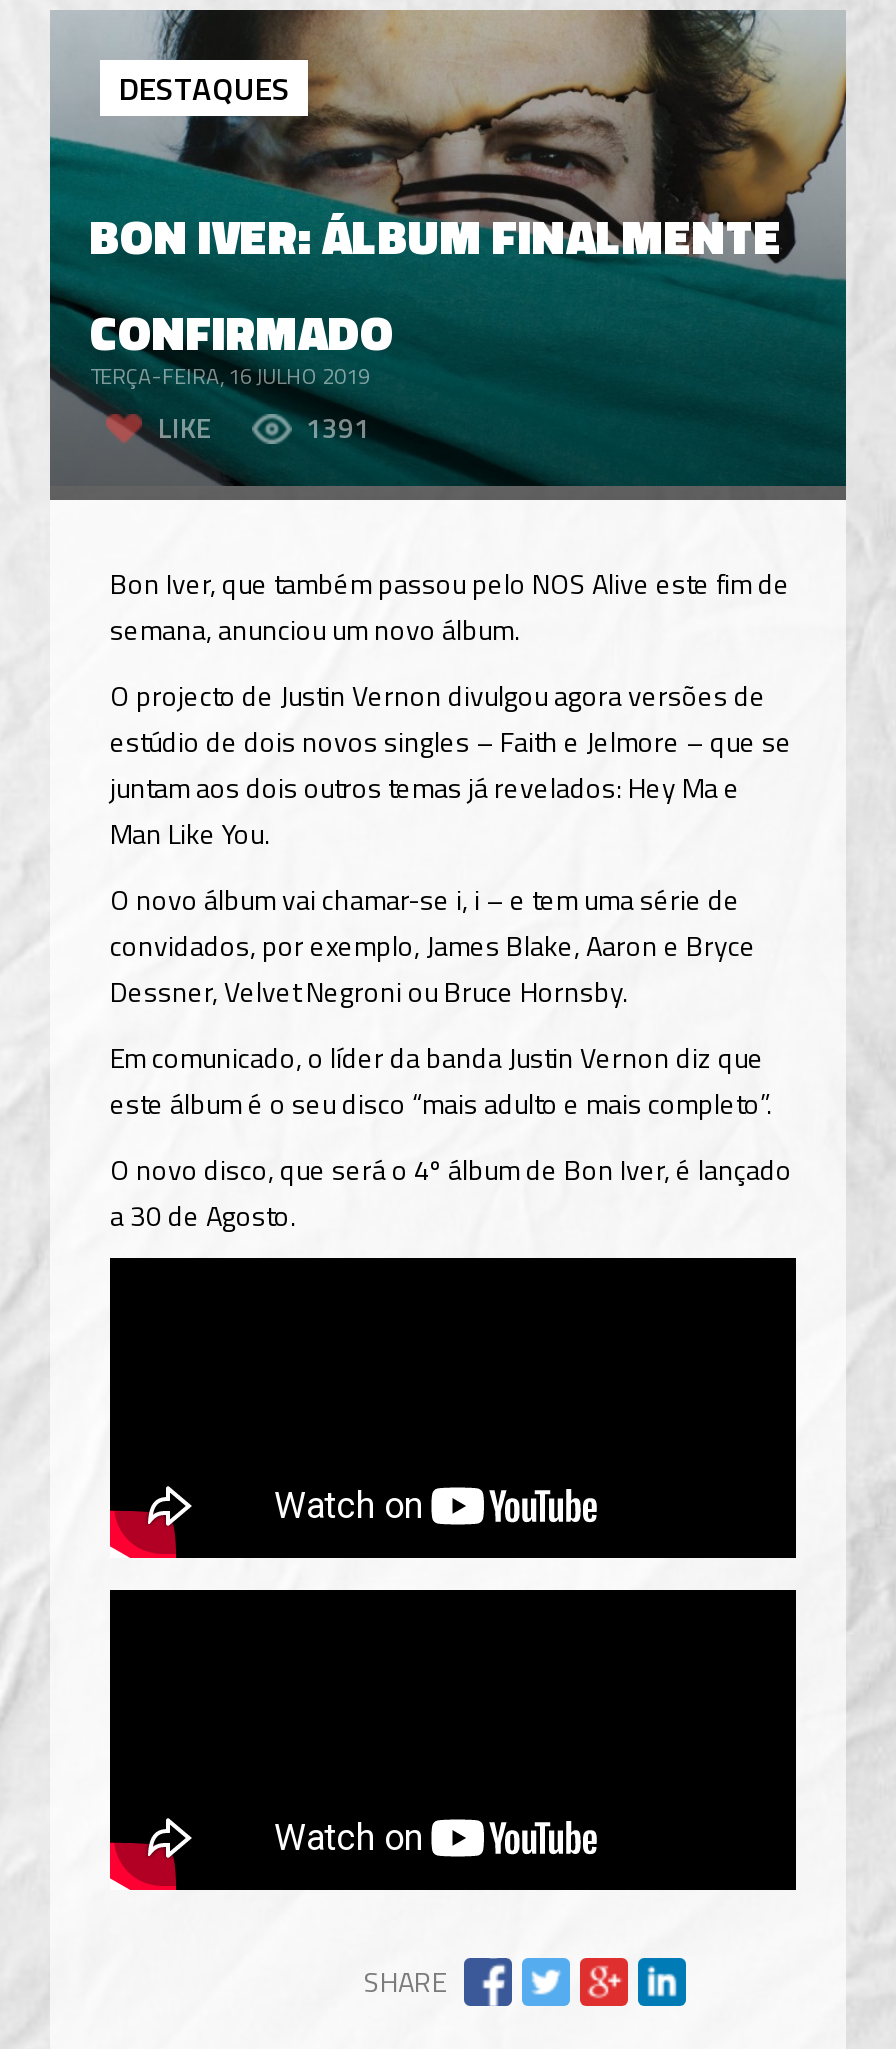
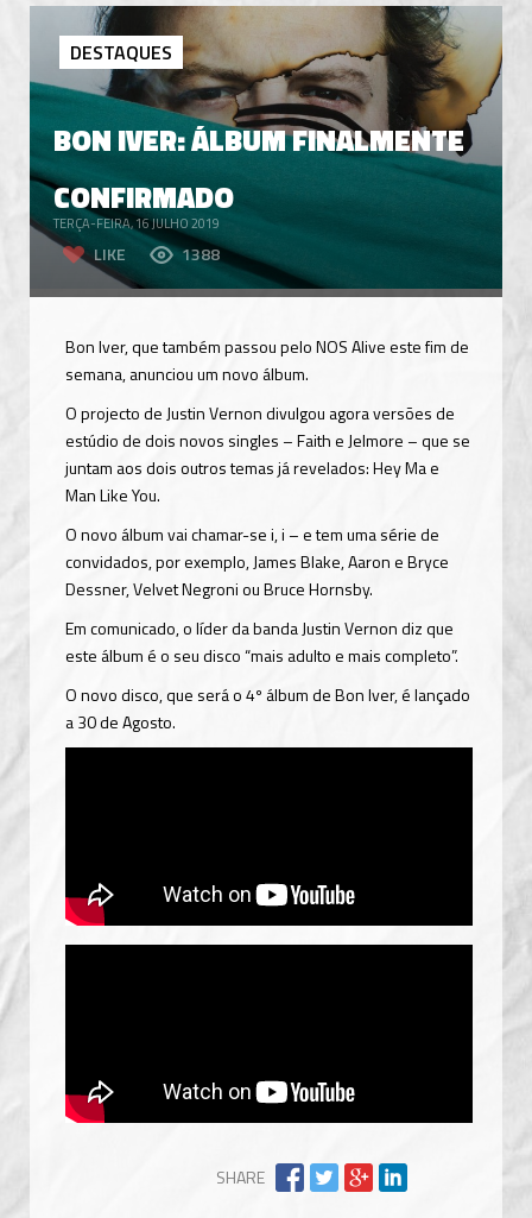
- 1391
+ 1388
